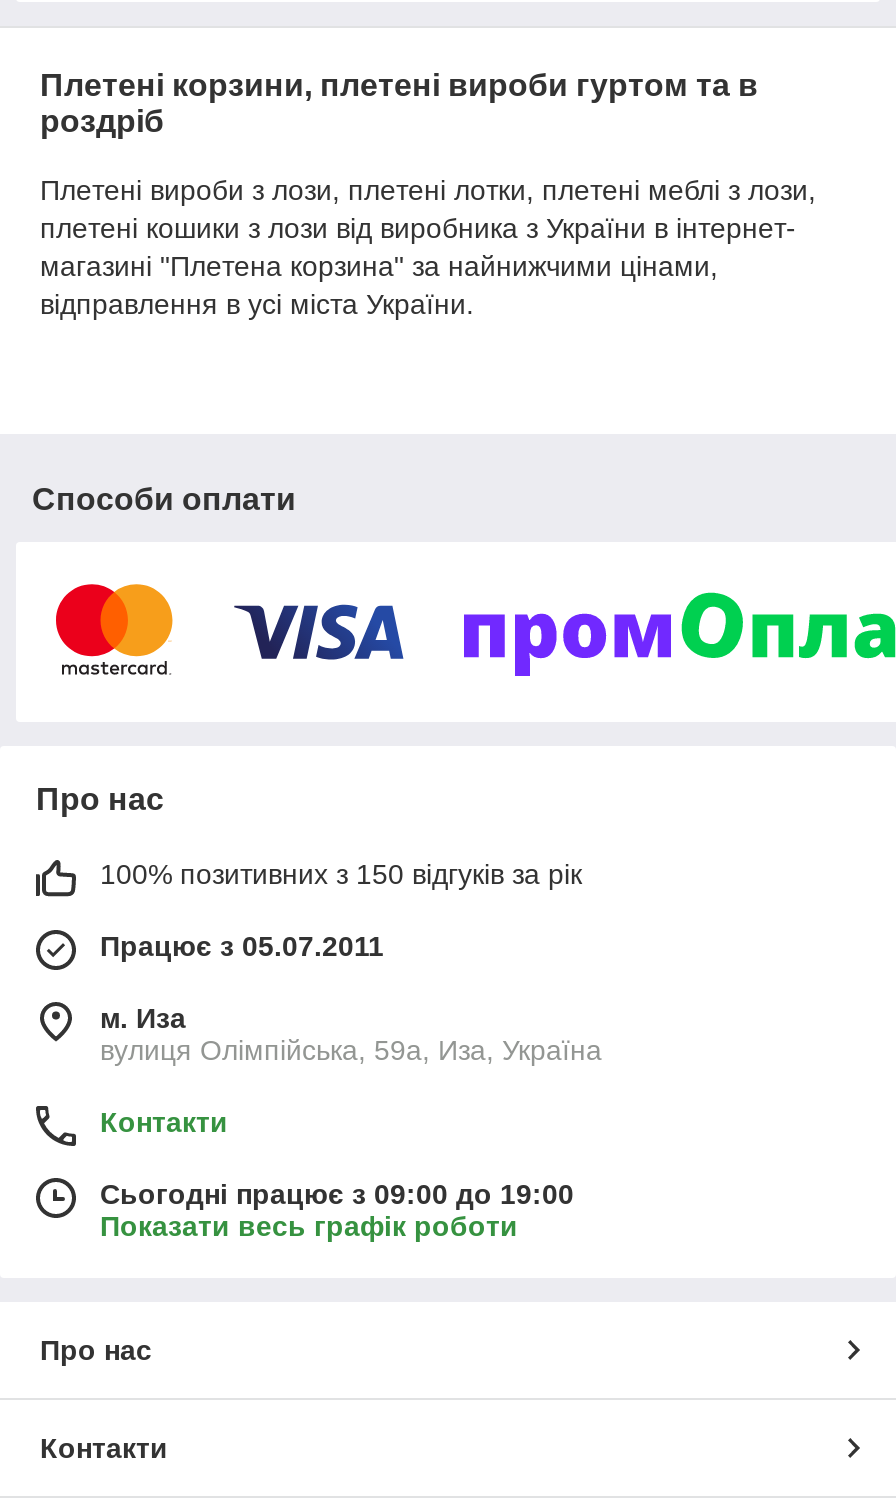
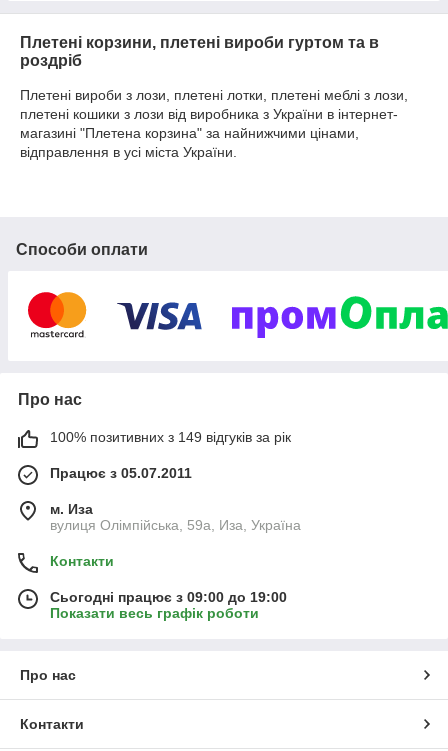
- 100% позитивних з 150 відгуків за рік
+ 100% позитивних з 149 відгуків за рік
